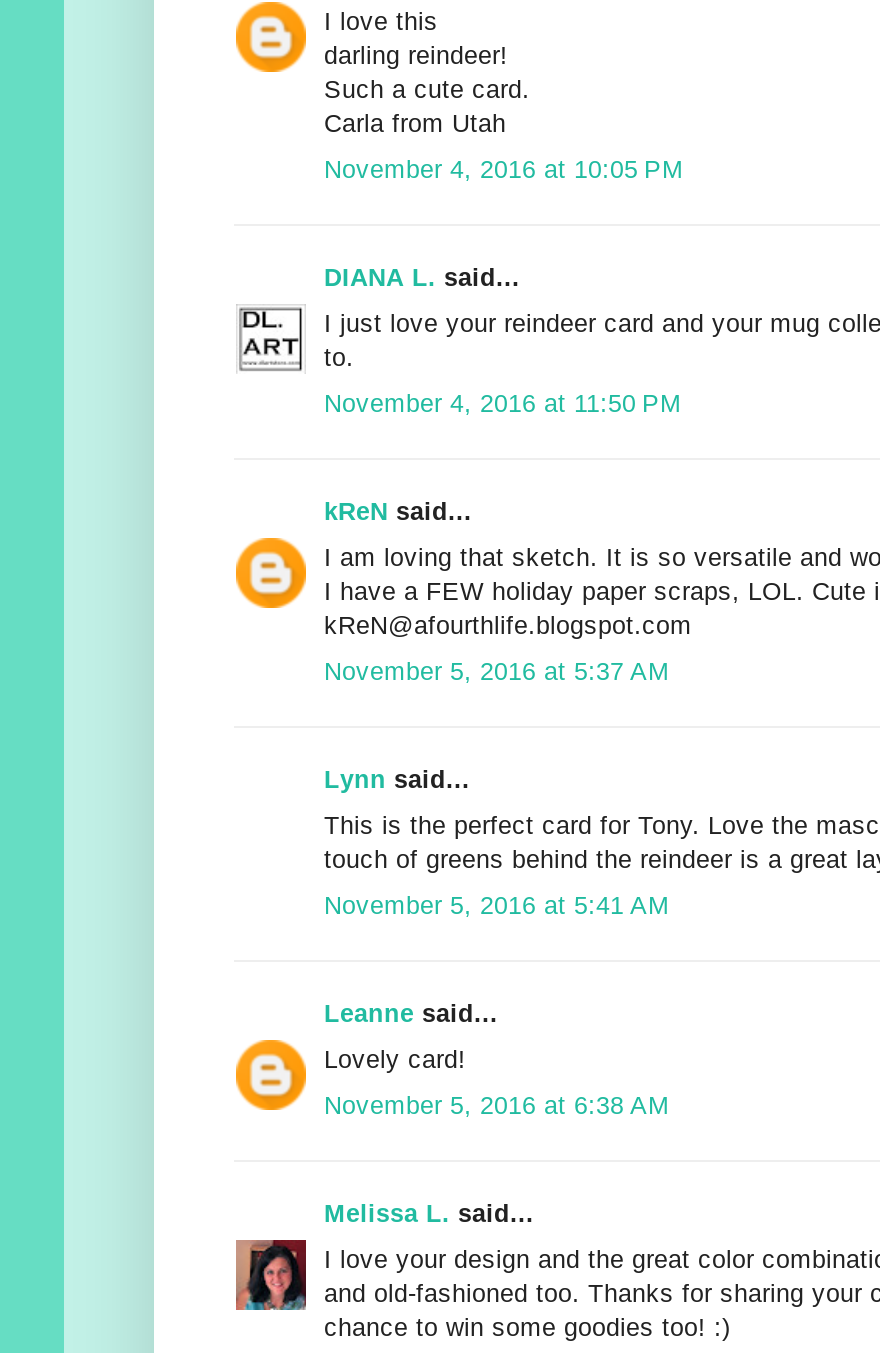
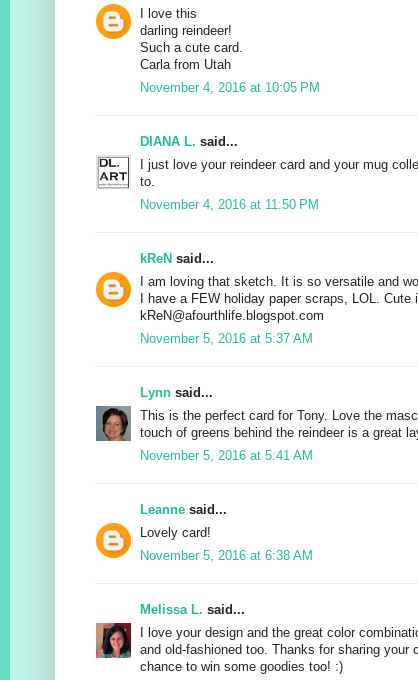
+ [image]
